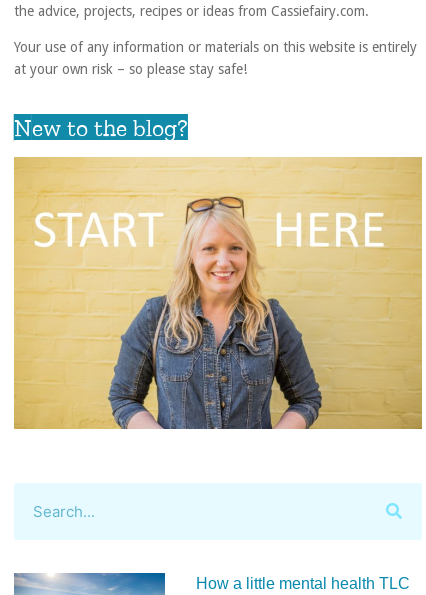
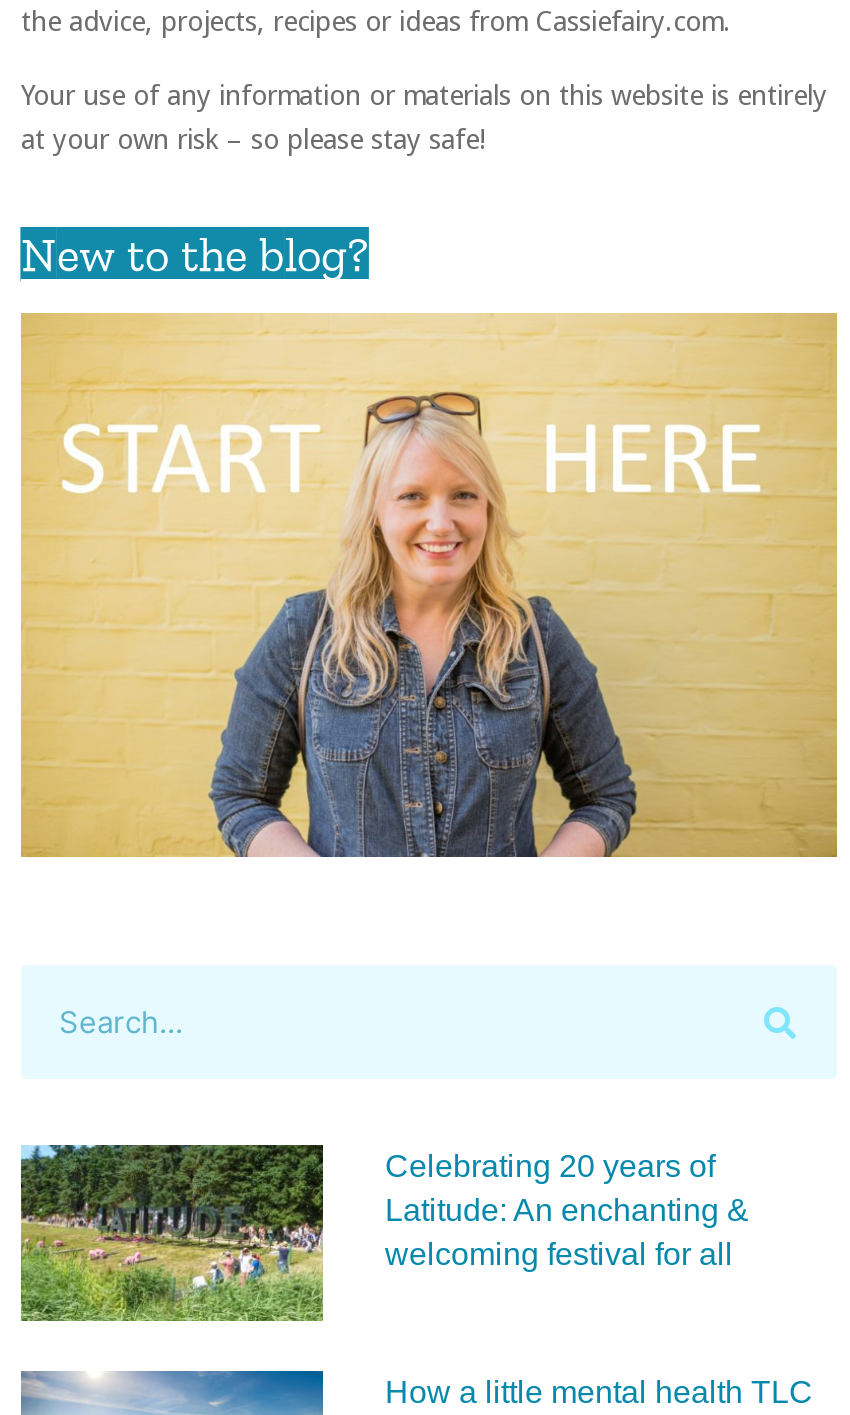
+ [image]
+ Celebrating 20 years of
+ Latitude: An enchanting &
+ welcoming festival for all
